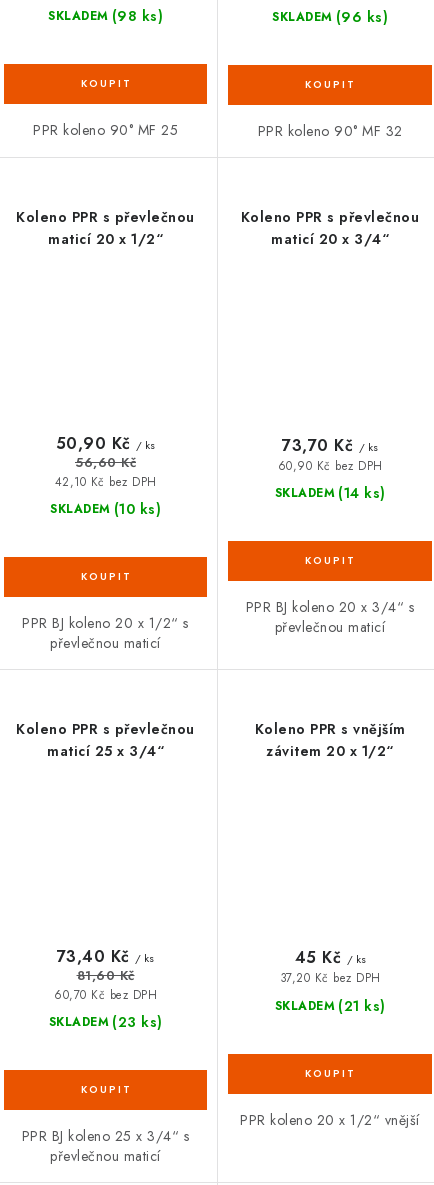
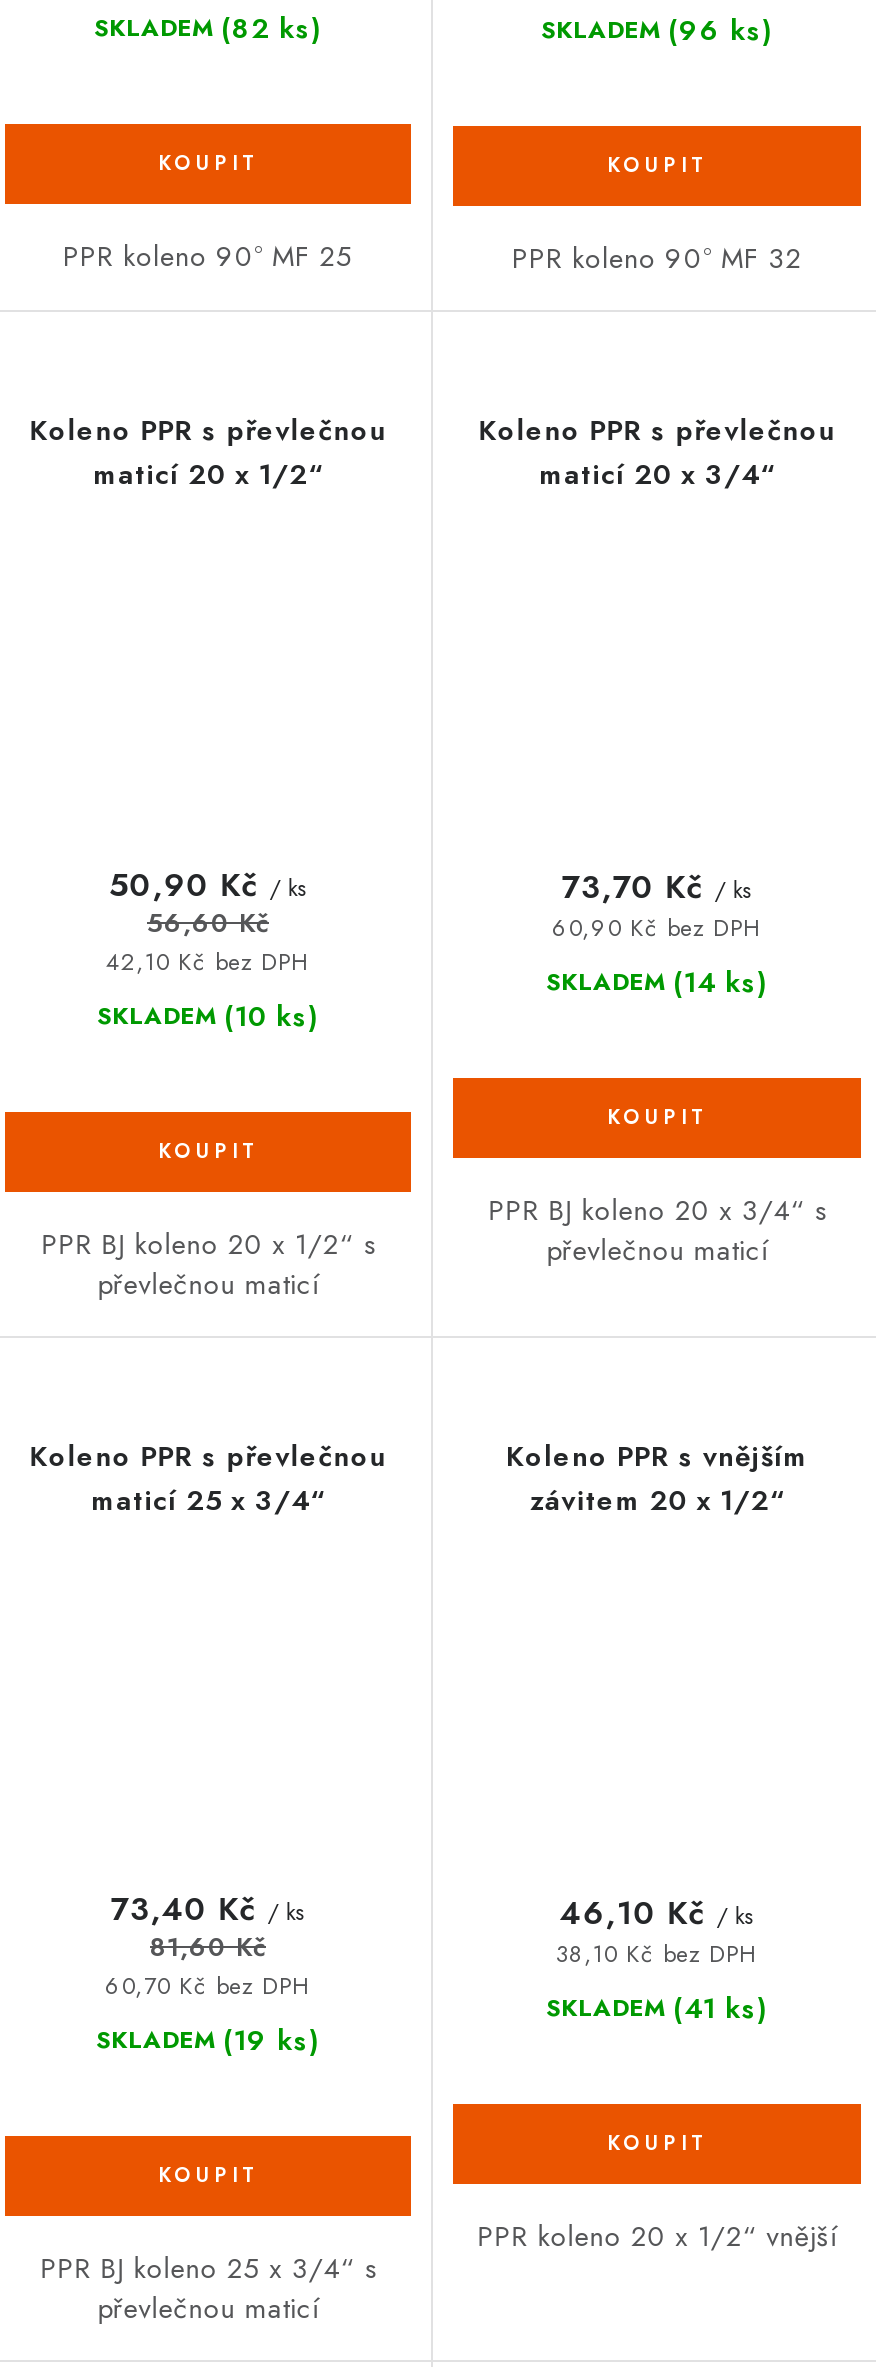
- SKLADEM (98 ks)
+ SKLADEM (82 ks)

- 45 Kč / ks
+ 46,10 Kč / ks

- 37,20 Kč bez DPH
+ 38,10 Kč bez DPH

- SKLADEM (21 ks)
+ SKLADEM (41 ks)

- SKLADEM (23 ks)
+ SKLADEM (19 ks)
